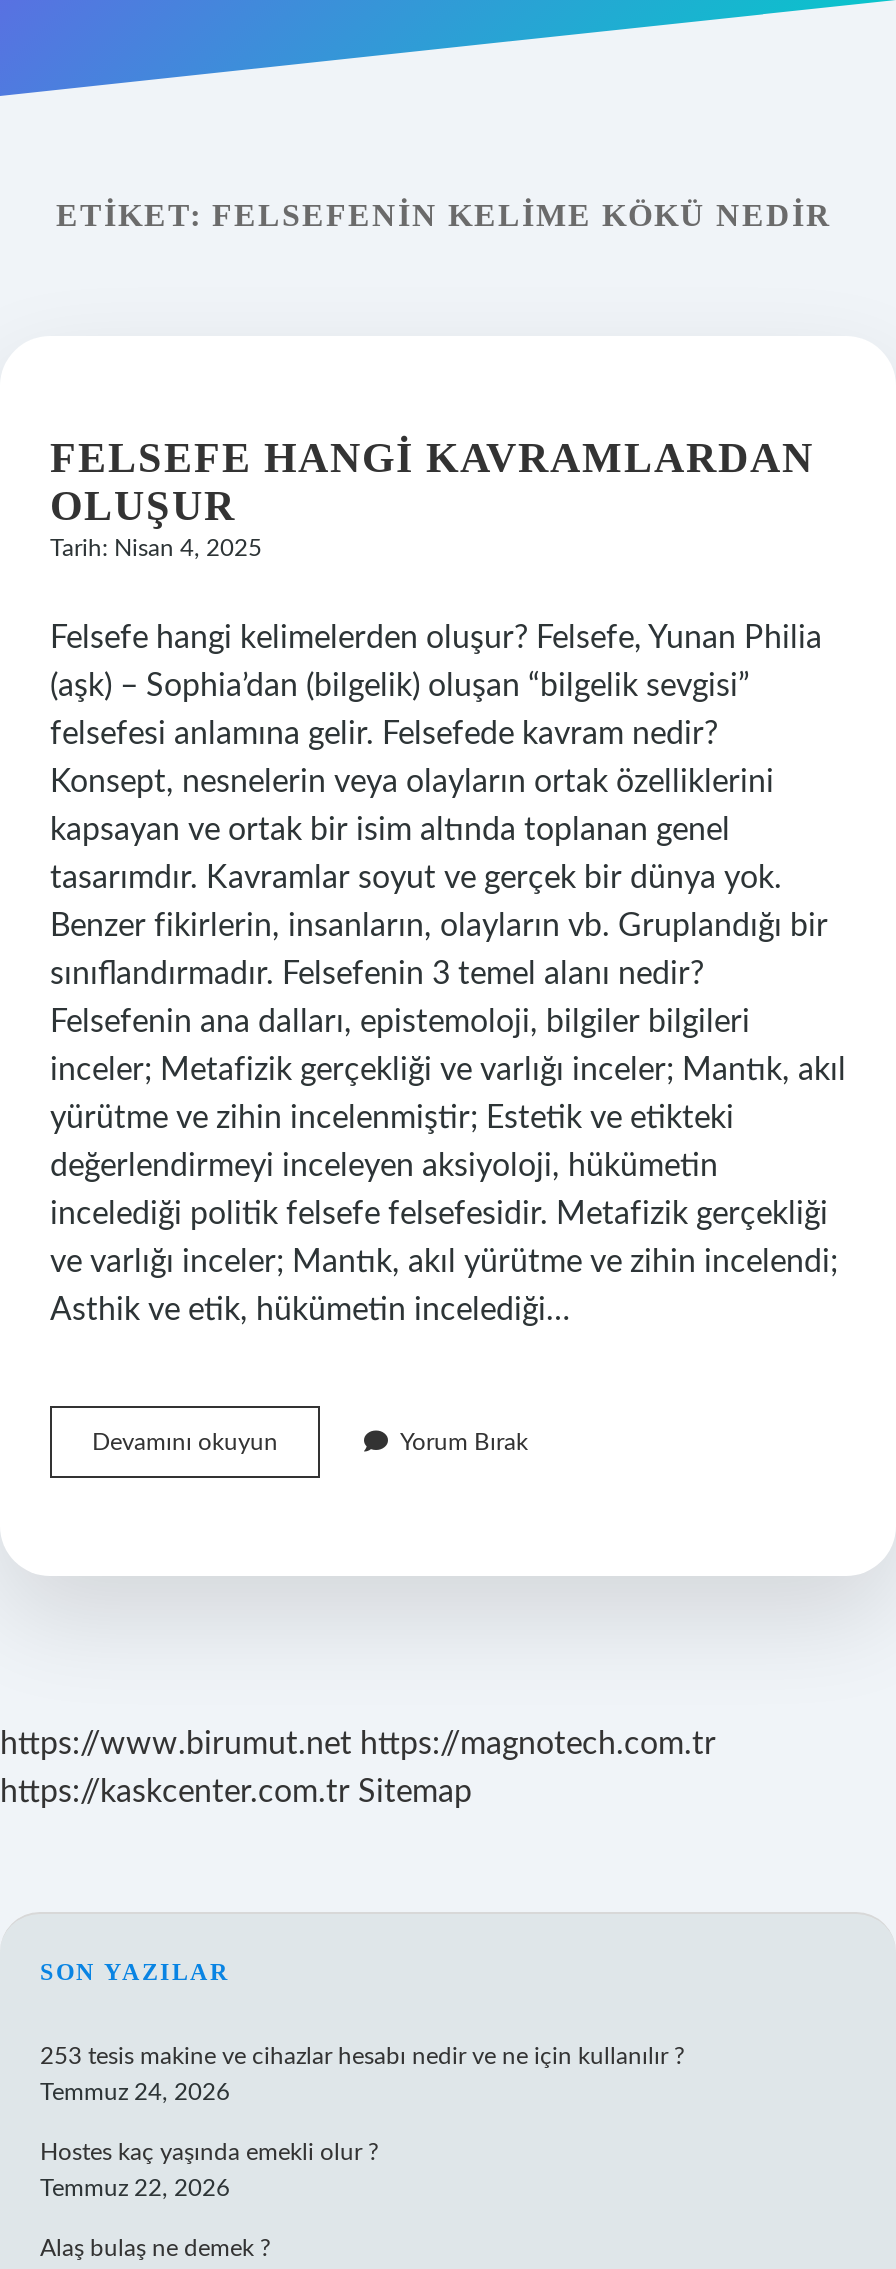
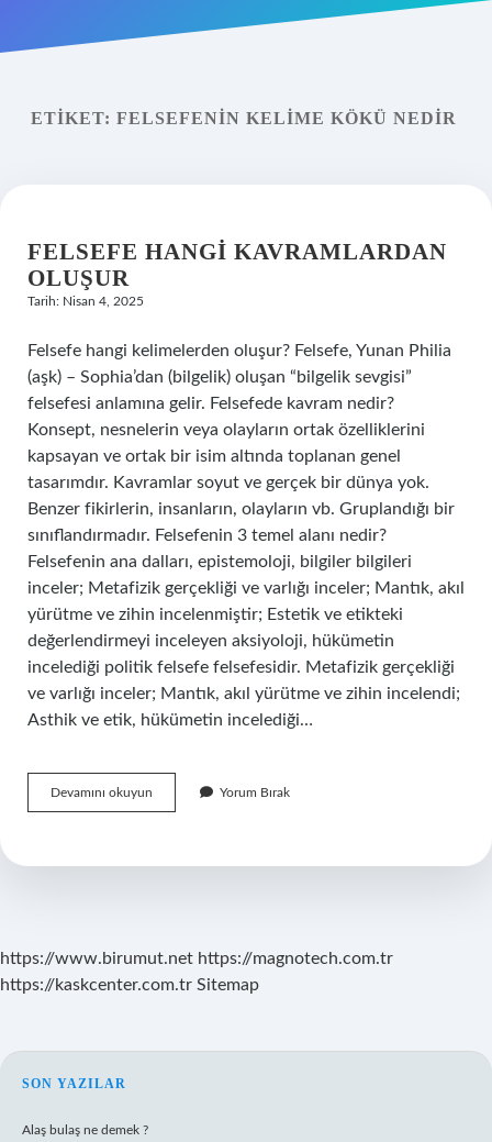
- 253 tesis makine ve cihazlar hesabı nedir ve ne için kullanılır ?
- Temmuz 24, 2026
- Hostes kaç yaşında emekli olur ?
- Temmuz 22, 2026
